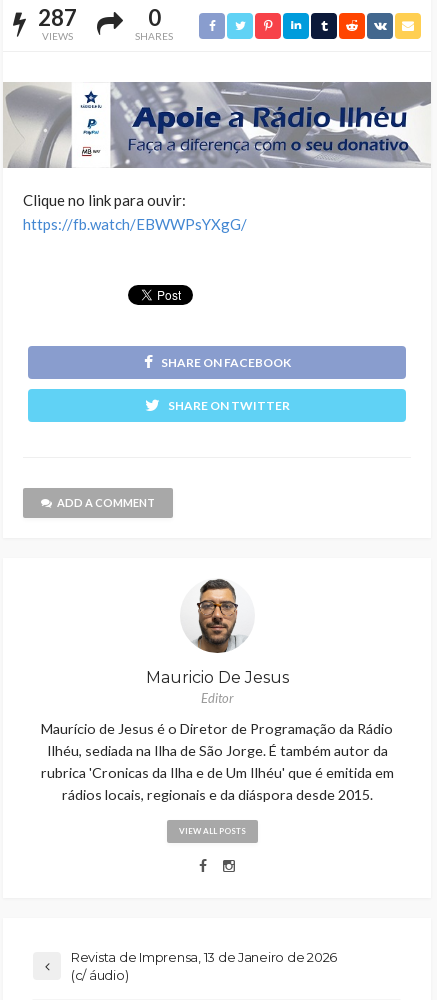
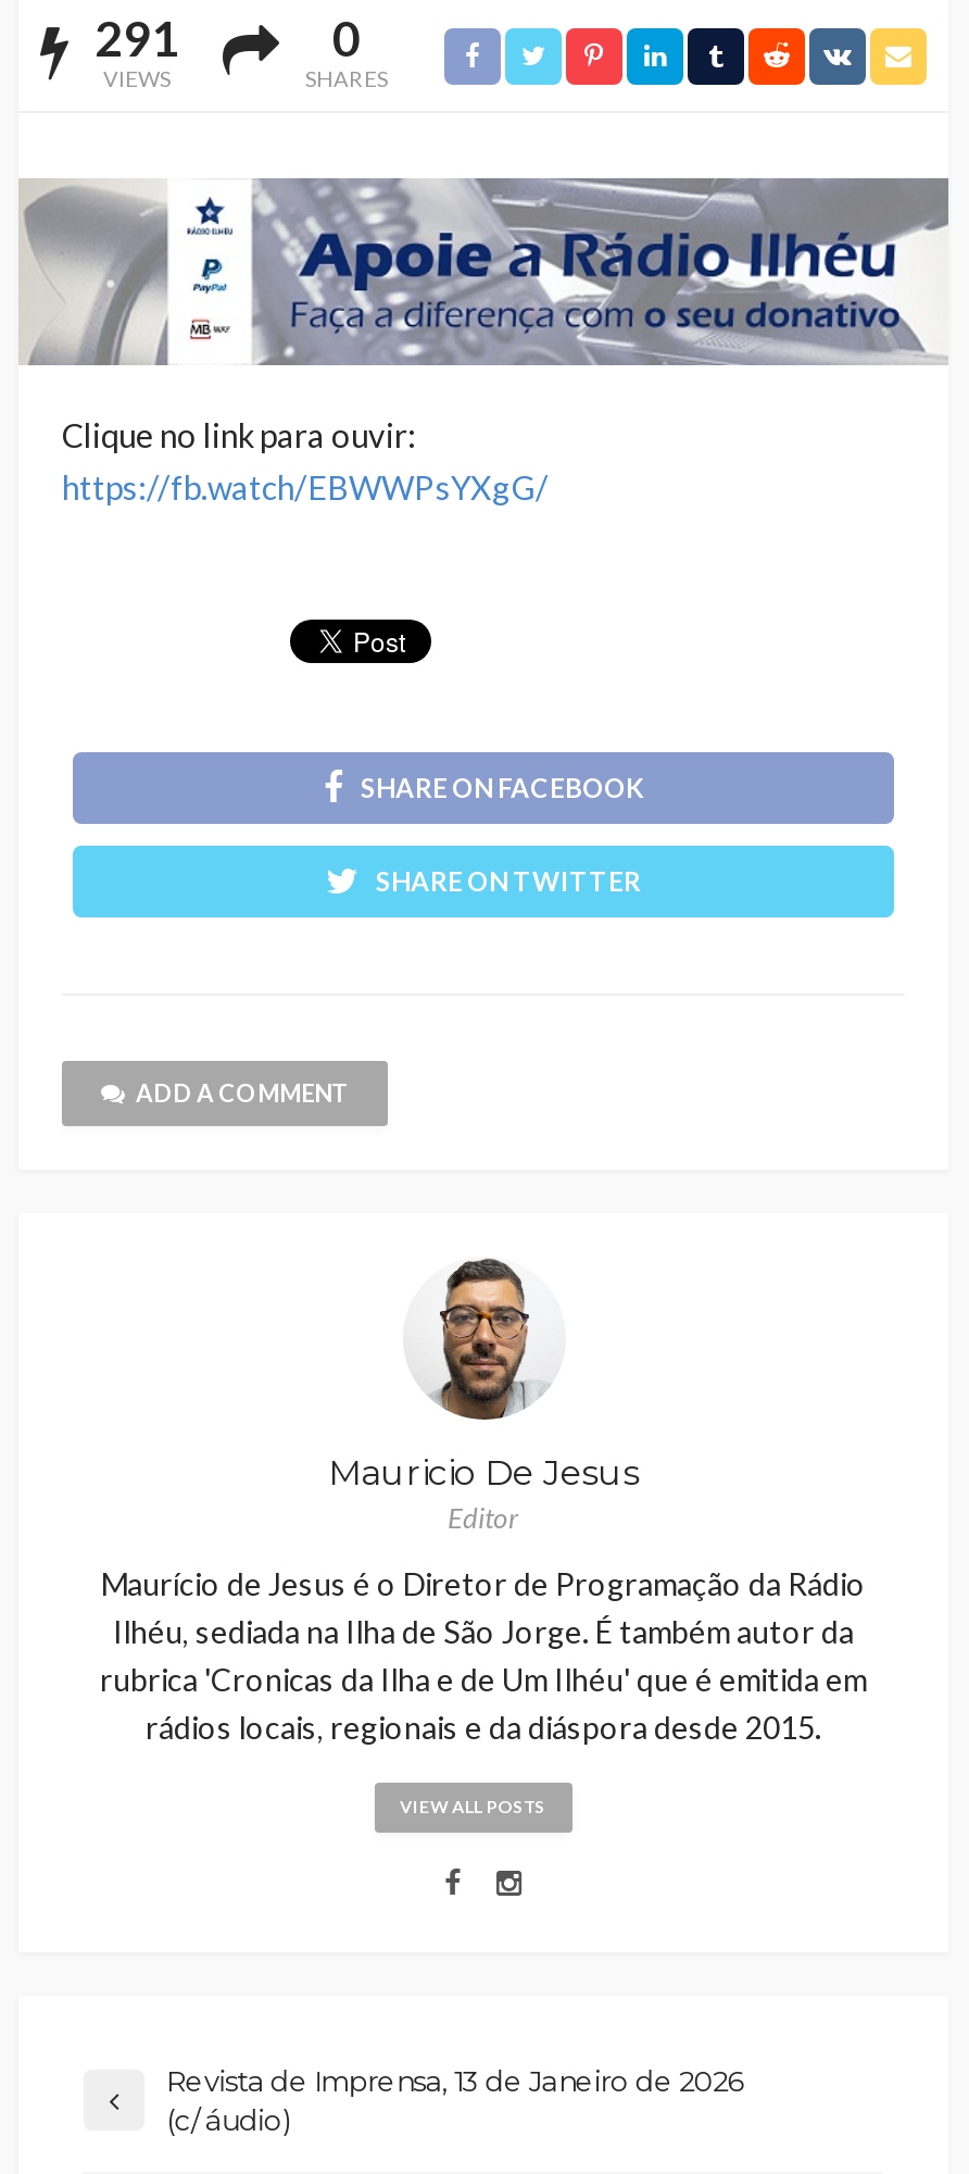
- 287
+ 291
